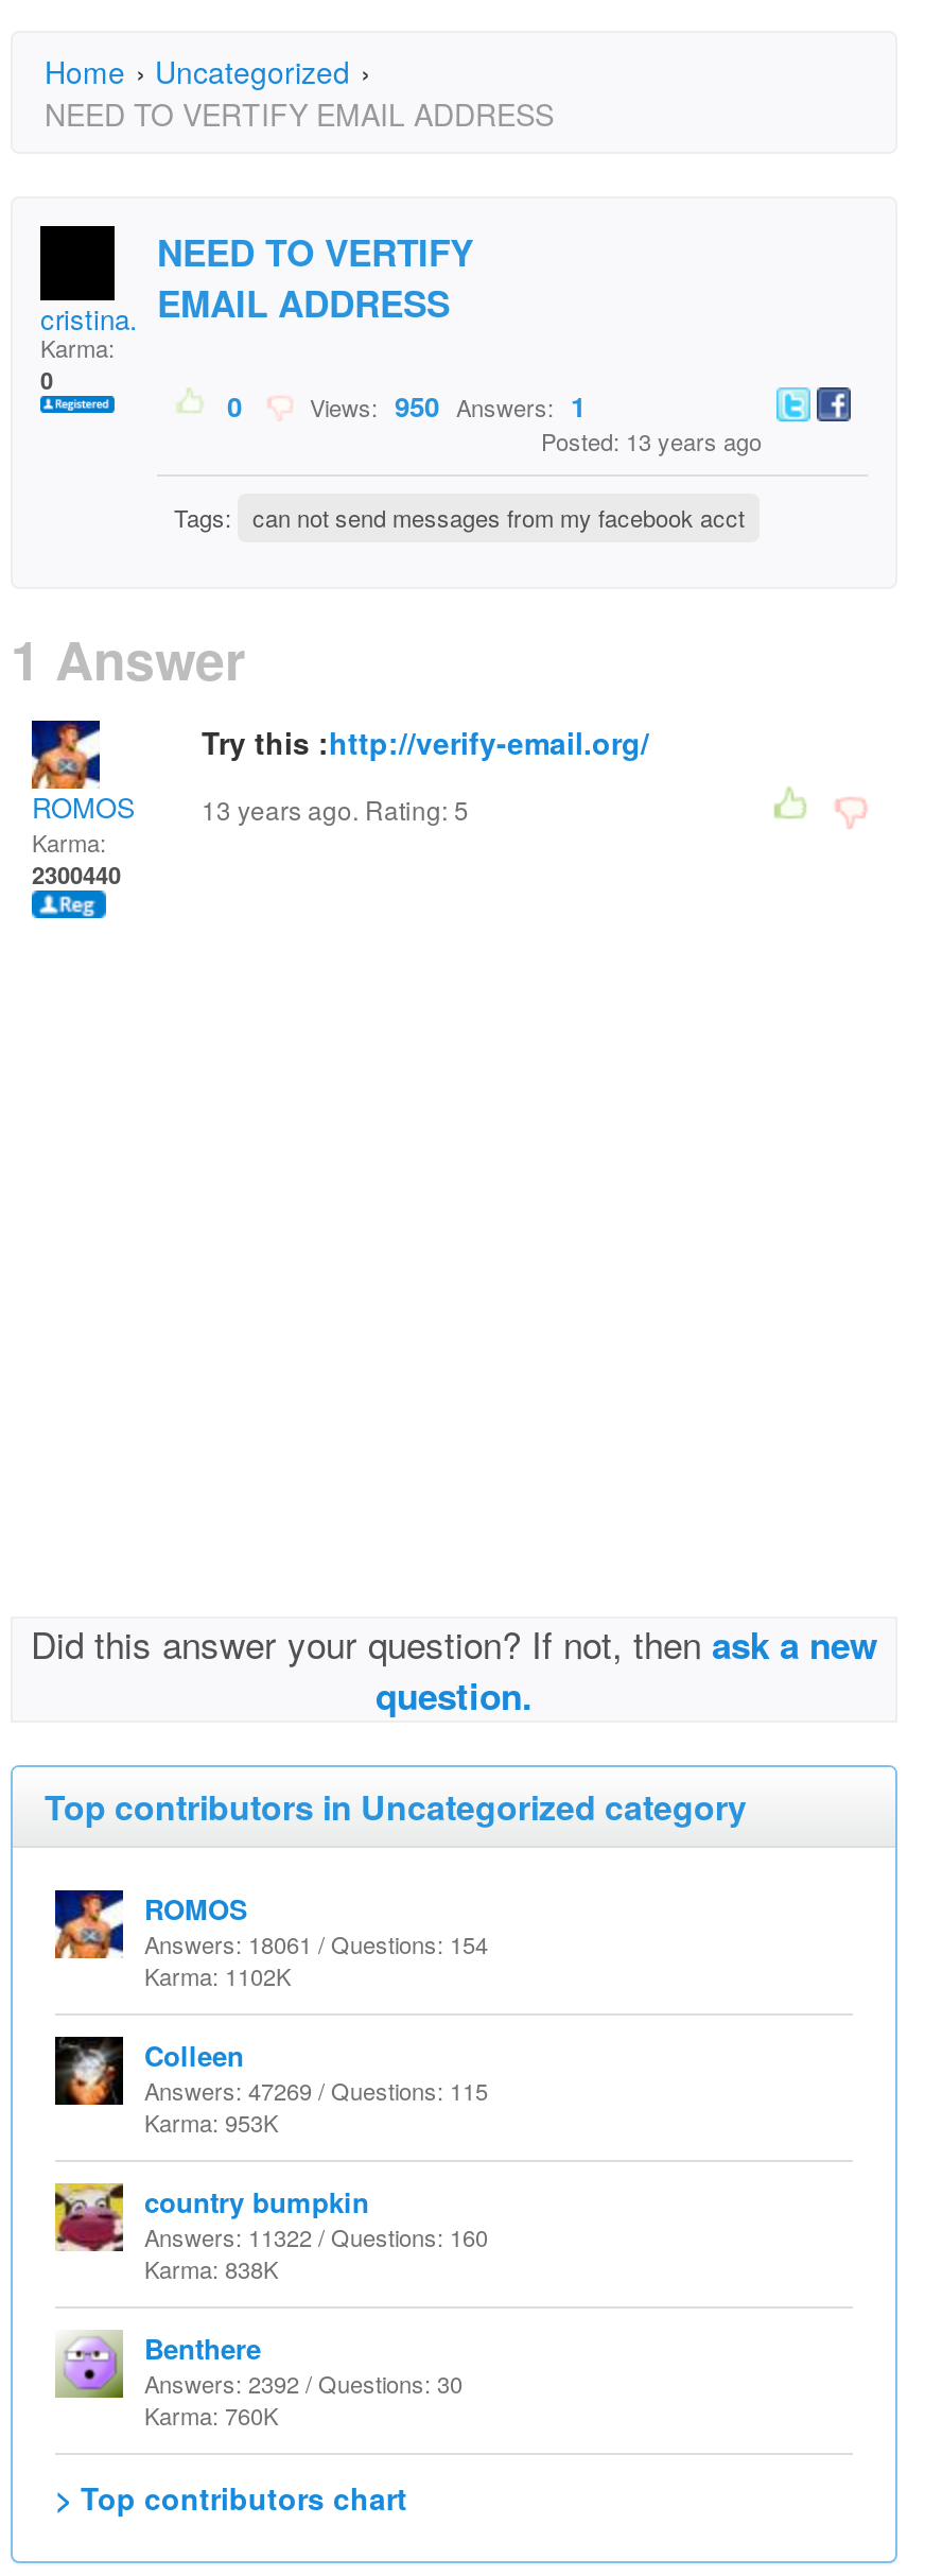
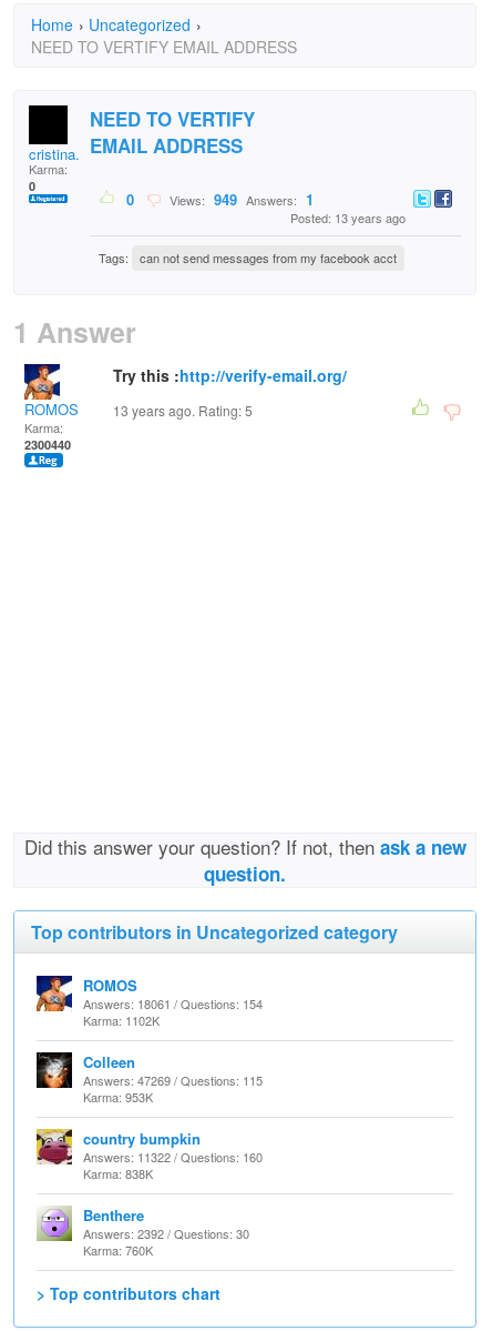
- Views: 950 Answers: 1
+ Views: 949 Answers: 1
